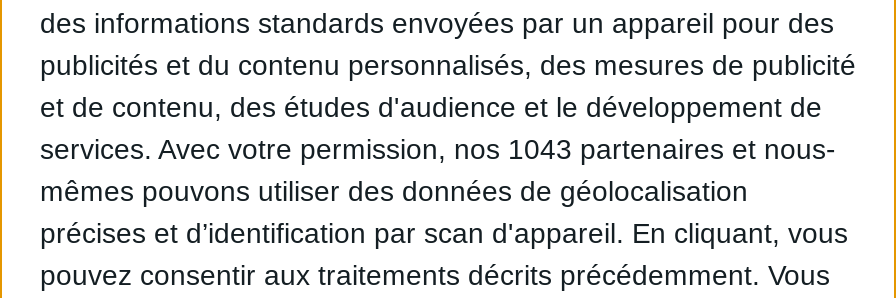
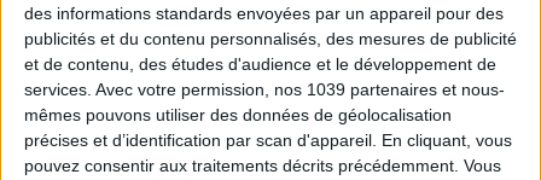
- services. Avec votre permission, nos 1043 partenaires et nous-
+ services. Avec votre permission, nos 1039 partenaires et nous-
